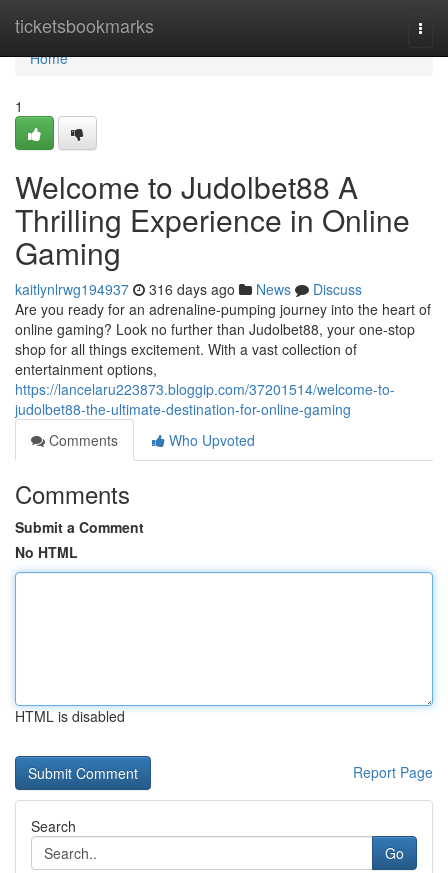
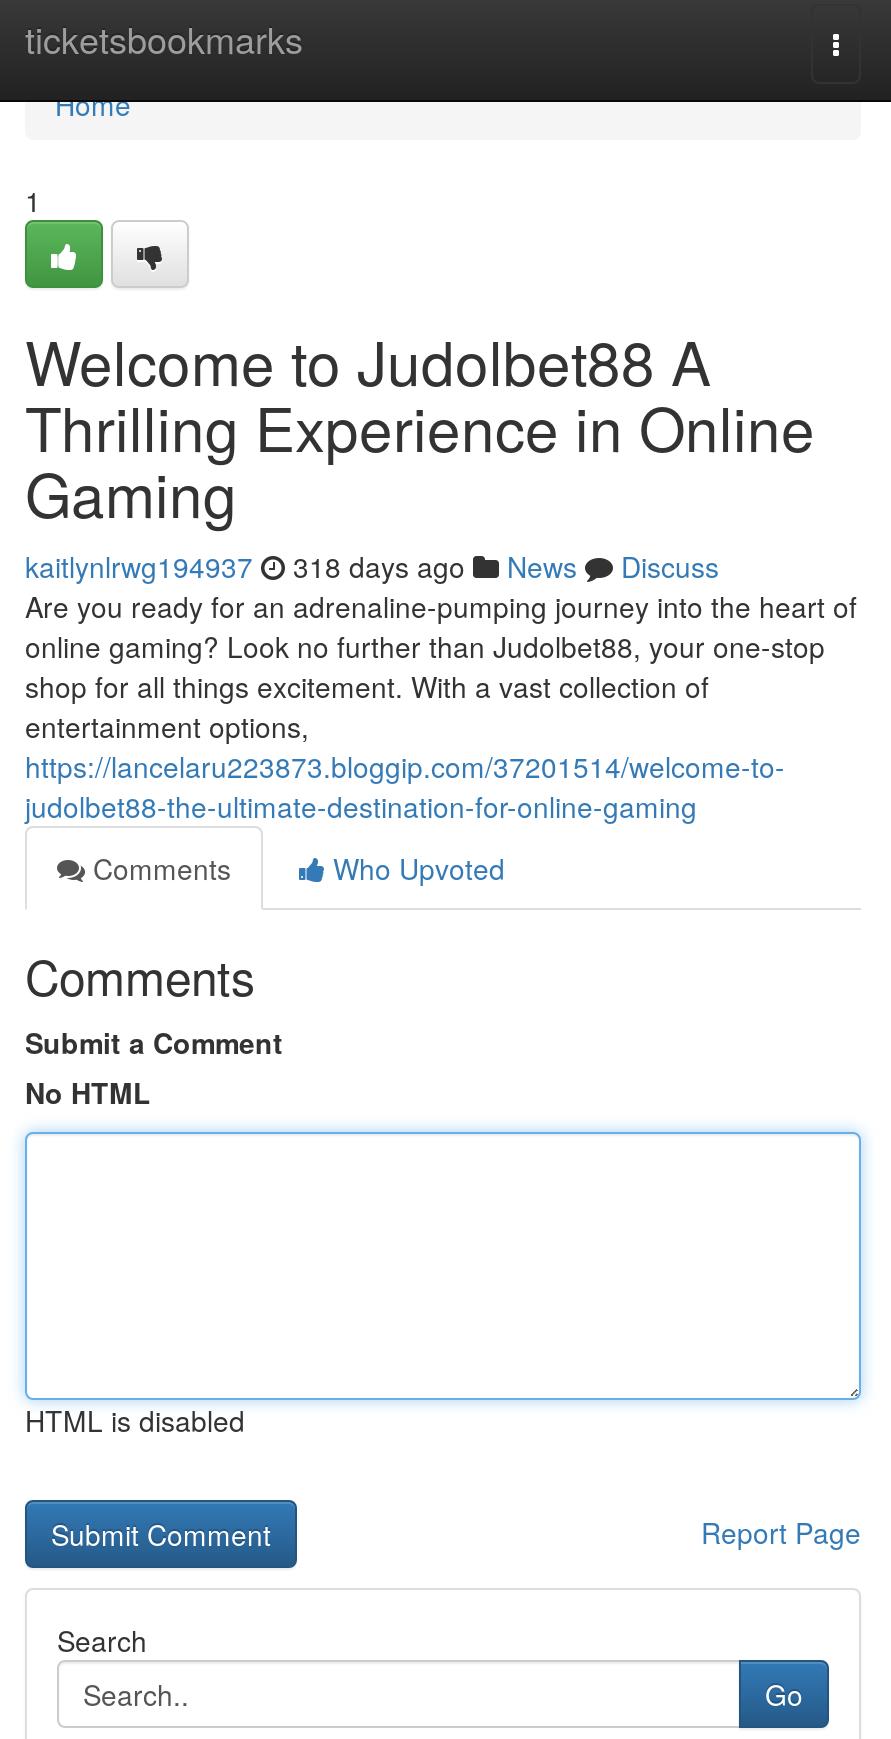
- kaitlynlrwg194937 316 days ago News Discuss
+ kaitlynlrwg194937 318 days ago News Discuss
